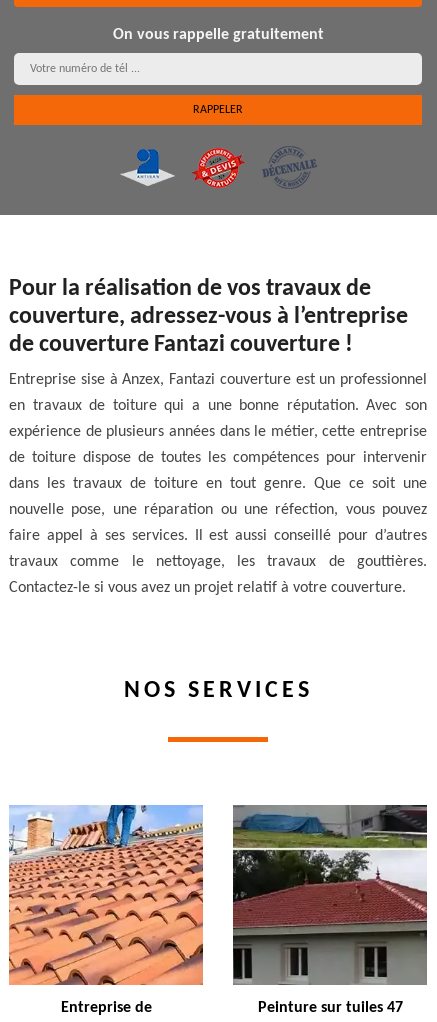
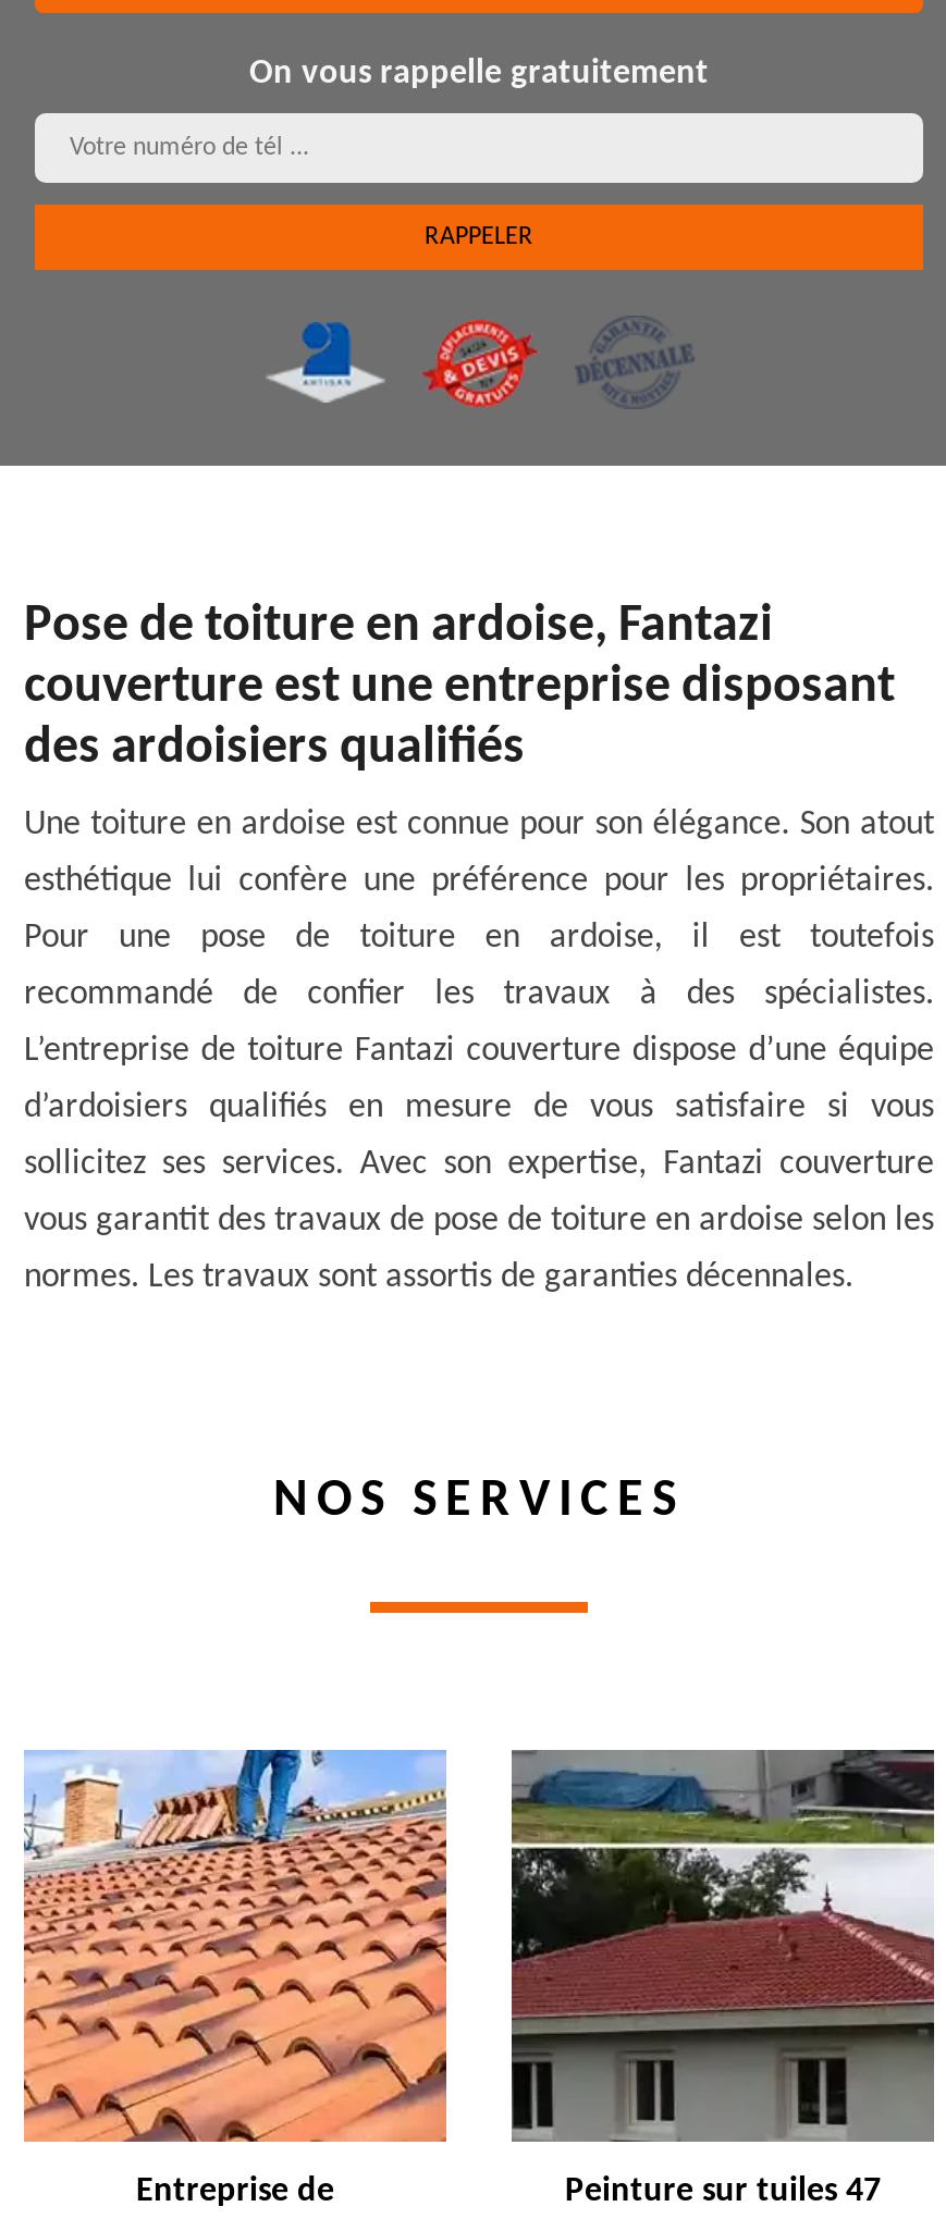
- Pour la réalisation de vos travaux de
- couverture, adressez-vous à l’entreprise
- de couverture Fantazi couverture !
+ Pose de toiture en ardoise, Fantazi
+ couverture est une entreprise disposant
+ des ardoisiers qualifiés

- Entreprise sise à Anzex, Fantazi couverture est un professionnel
+ Une toiture en ardoise est connue pour son élégance. Son atout

- en travaux de toiture qui a une bonne réputation. Avec son
+ esthétique lui confère une préférence pour les propriétaires.

- expérience de plusieurs années dans le métier, cette entreprise
+ Pour une pose de toiture en ardoise, il est toutefois

- de toiture dispose de toutes les compétences pour intervenir
+ recommandé de confier les travaux à des spécialistes.

- dans les travaux de toiture en tout genre. Que ce soit une
+ L’entreprise de toiture Fantazi couverture dispose d’une équipe

- nouvelle pose, une réparation ou une réfection, vous pouvez
+ d’ardoisiers qualifiés en mesure de vous satisfaire si vous

- faire appel à ses services. Il est aussi conseillé pour d’autres
+ sollicitez ses services. Avec son expertise, Fantazi couverture

- travaux comme le nettoyage, les travaux de gouttières.
+ vous garantit des travaux de pose de toiture en ardoise selon les

- Contactez-le si vous avez un projet relatif à votre couverture.
+ normes. Les travaux sont assortis de garanties décennales.
